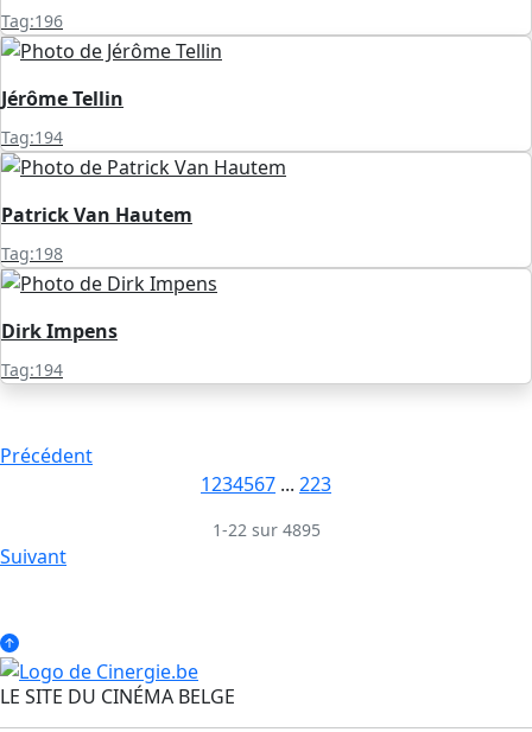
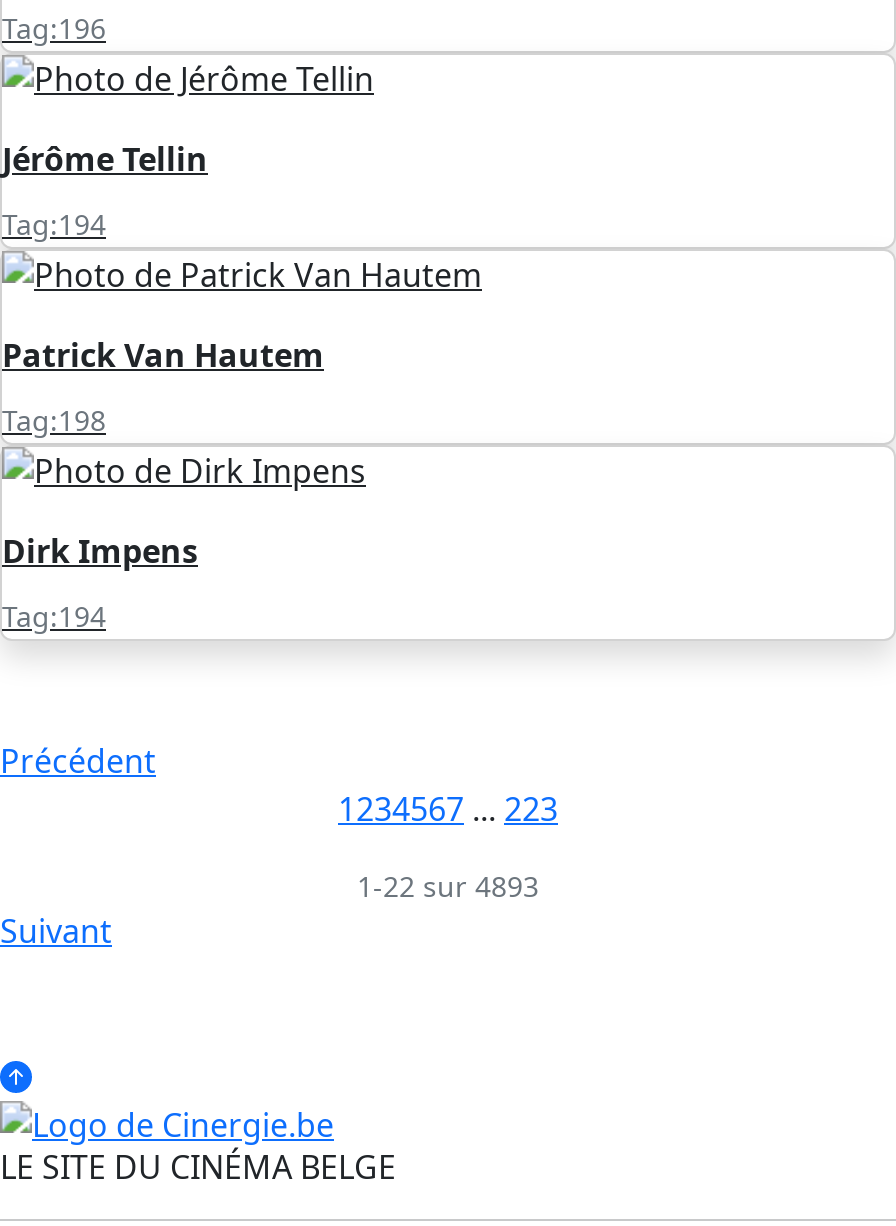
- 1-22 sur 4895
+ 1-22 sur 4893
